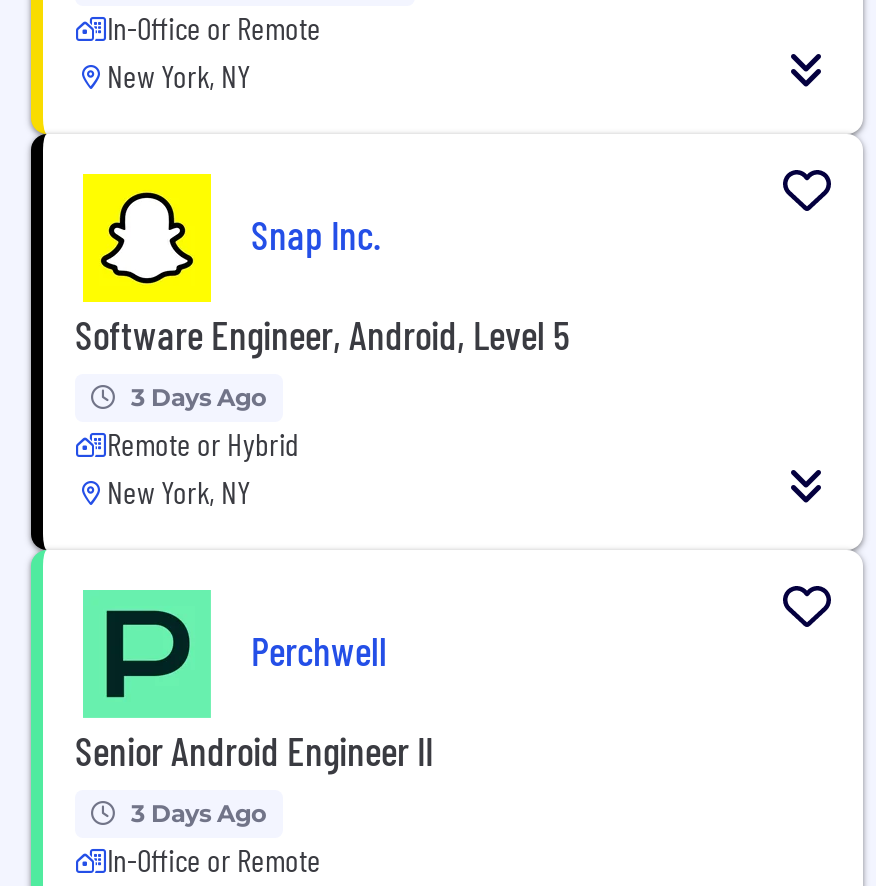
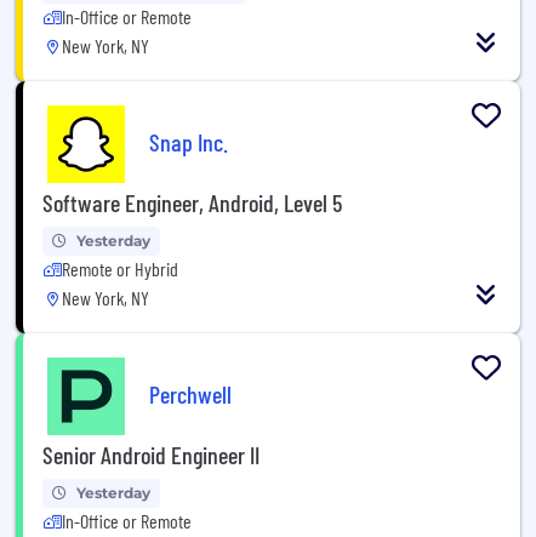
- 3 Days Ago
+ Yesterday

- 3 Days Ago
+ Yesterday
